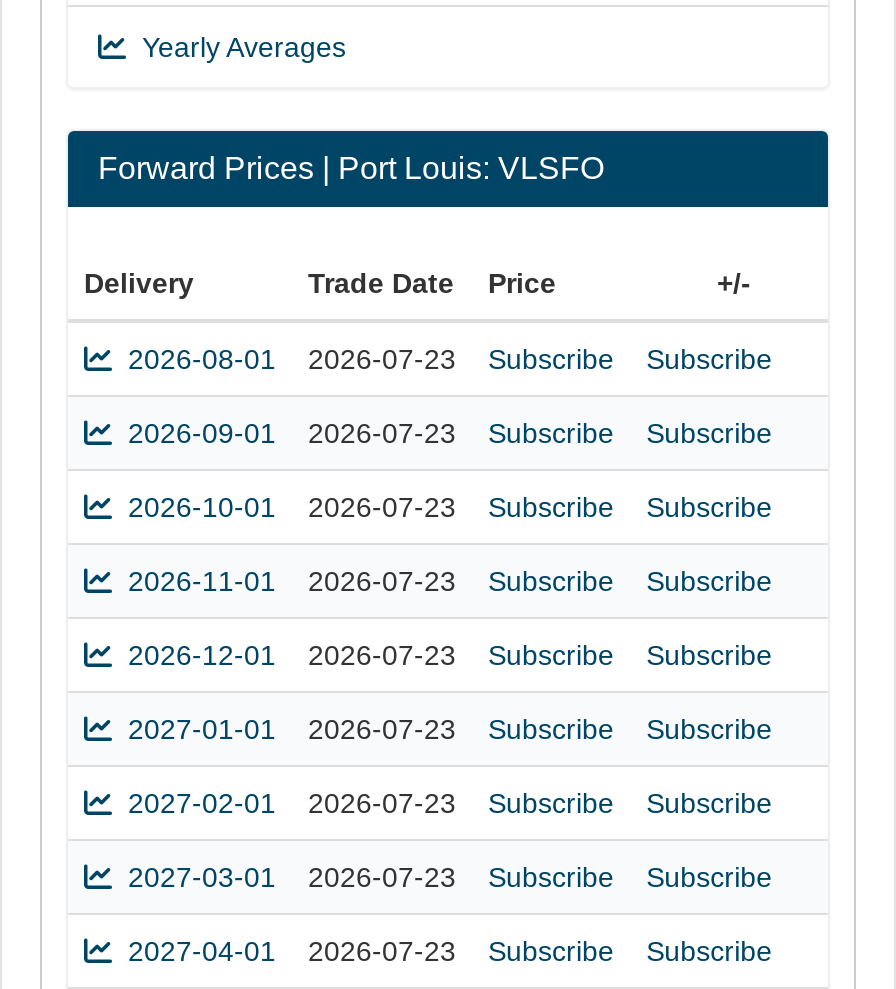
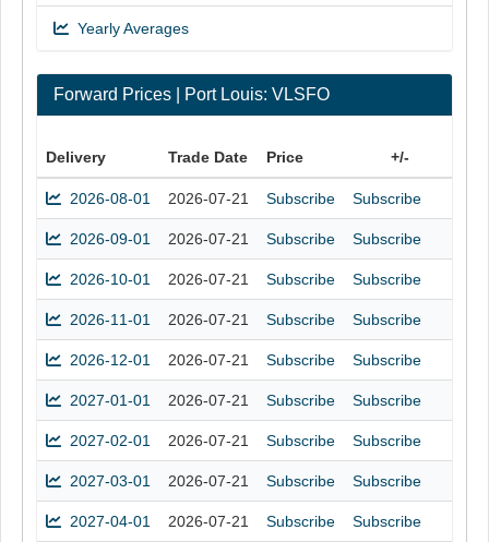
- 2026-08-01 2026-07-23 Subscribe Subscribe
+ 2026-08-01 2026-07-21 Subscribe Subscribe

- 2026-09-01 2026-07-23 Subscribe Subscribe
+ 2026-09-01 2026-07-21 Subscribe Subscribe

- 2026-10-01 2026-07-23 Subscribe Subscribe
+ 2026-10-01 2026-07-21 Subscribe Subscribe

- 2026-11-01 2026-07-23 Subscribe Subscribe
+ 2026-11-01 2026-07-21 Subscribe Subscribe

- 2026-12-01 2026-07-23 Subscribe Subscribe
+ 2026-12-01 2026-07-21 Subscribe Subscribe

- 2027-01-01 2026-07-23 Subscribe Subscribe
+ 2027-01-01 2026-07-21 Subscribe Subscribe

- 2027-02-01 2026-07-23 Subscribe Subscribe
+ 2027-02-01 2026-07-21 Subscribe Subscribe

- 2027-03-01 2026-07-23 Subscribe Subscribe
+ 2027-03-01 2026-07-21 Subscribe Subscribe

- 2027-04-01 2026-07-23 Subscribe Subscribe
+ 2027-04-01 2026-07-21 Subscribe Subscribe
